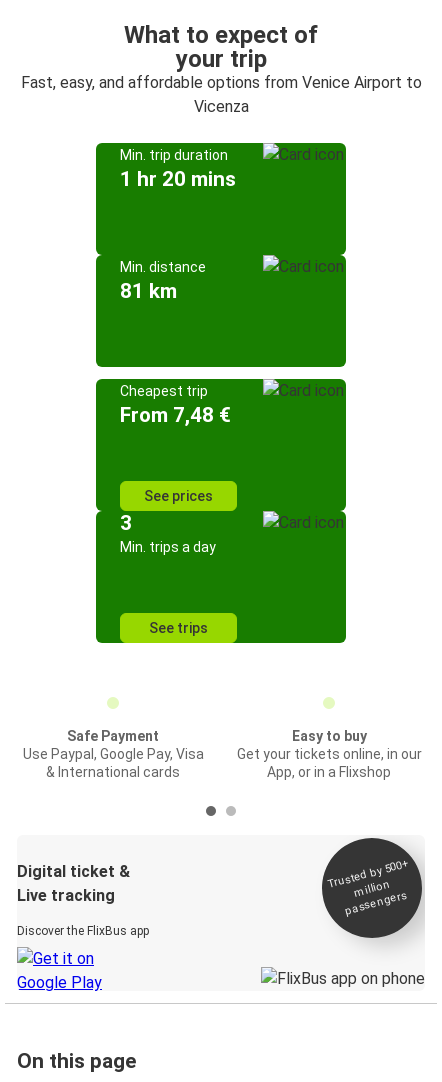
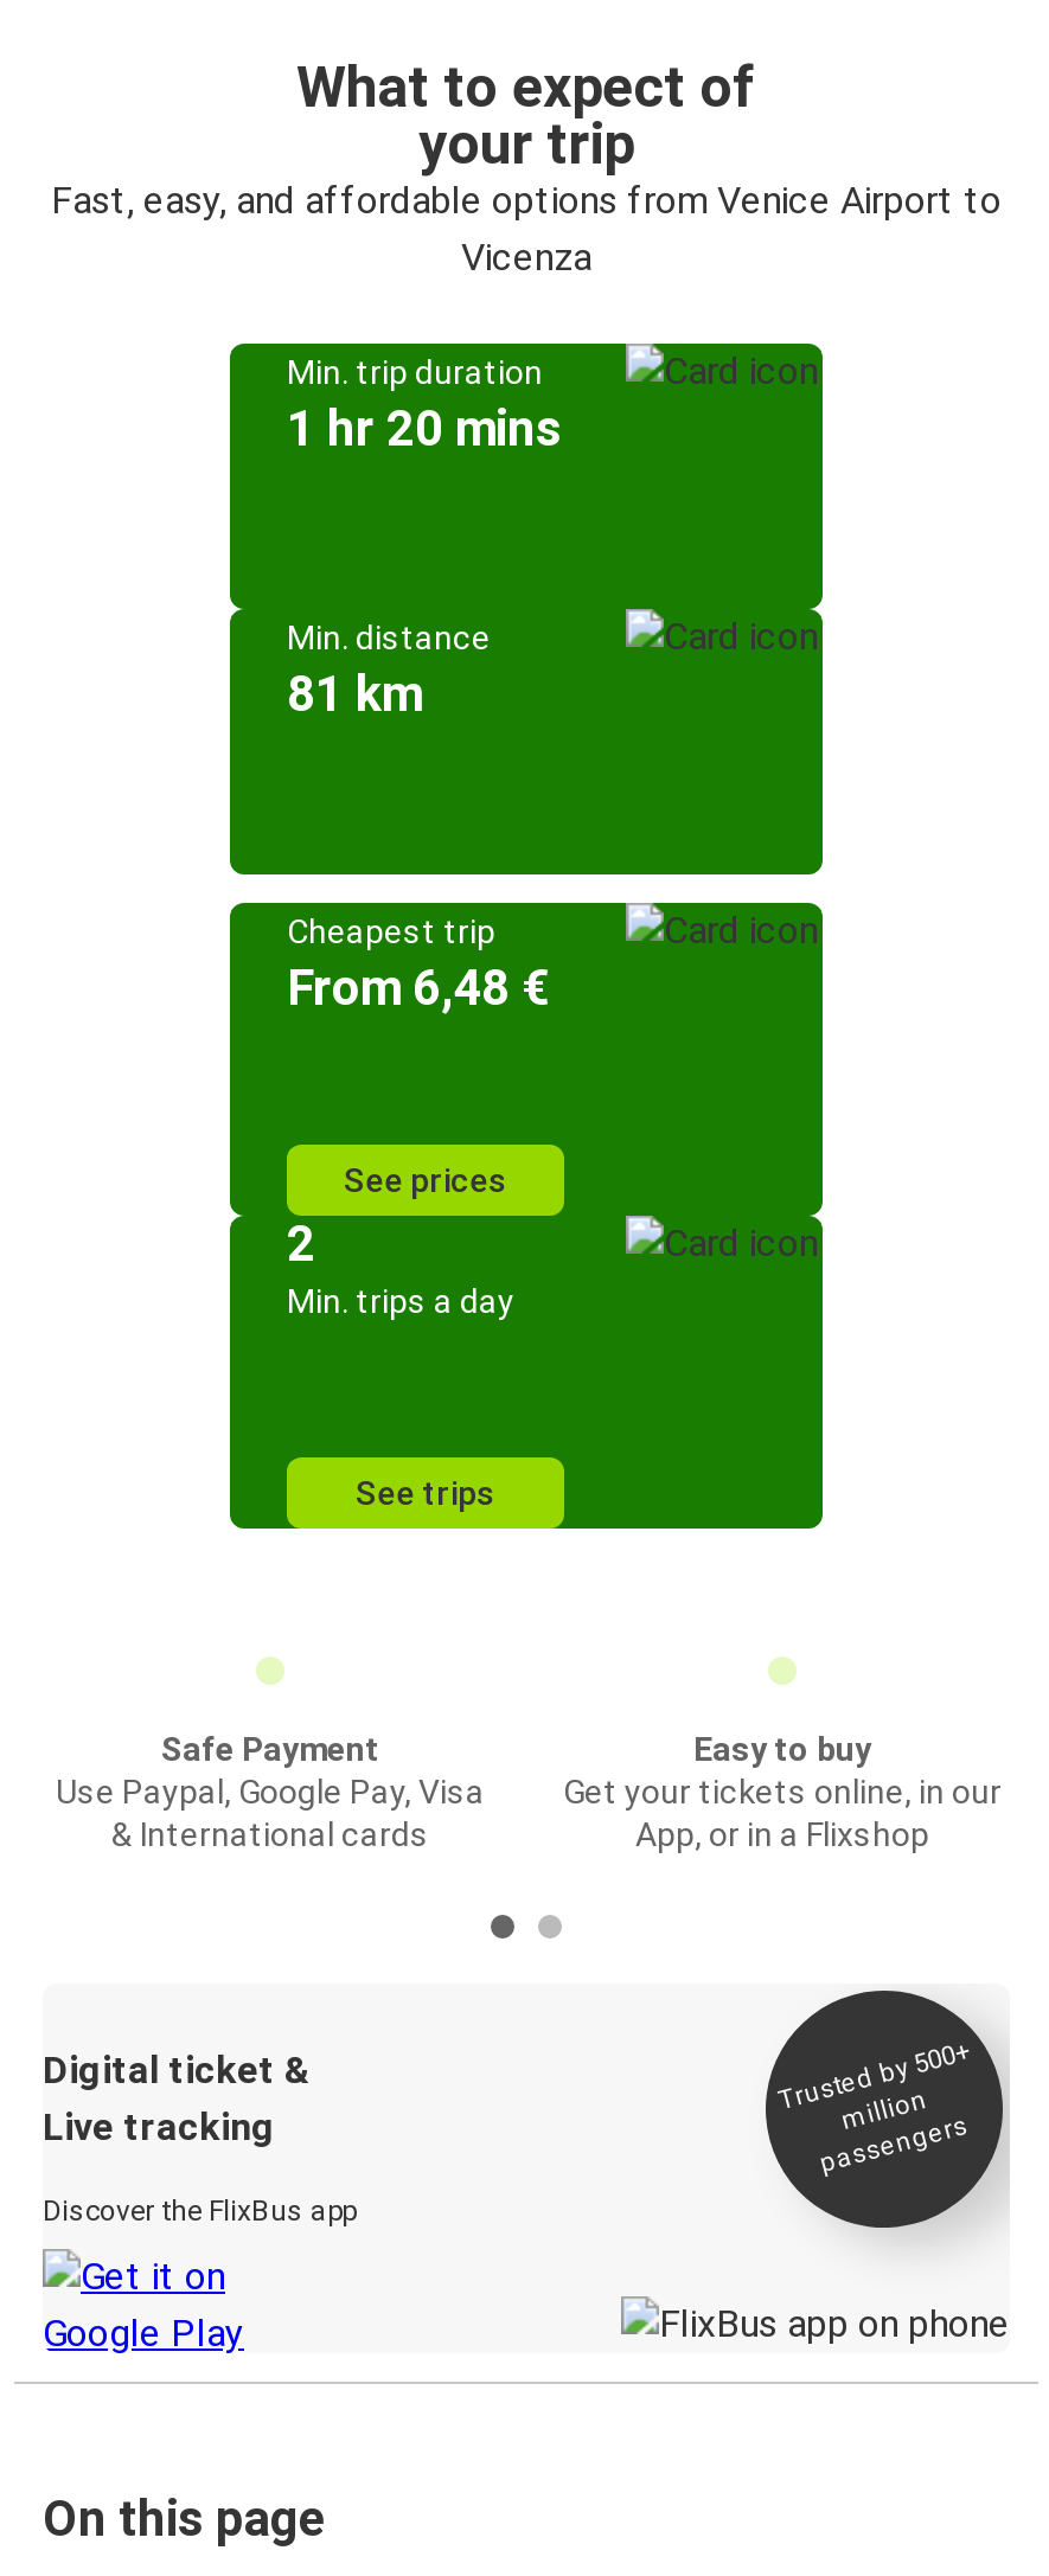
- From 7,48 €
+ From 6,48 €

- 3
+ 2
